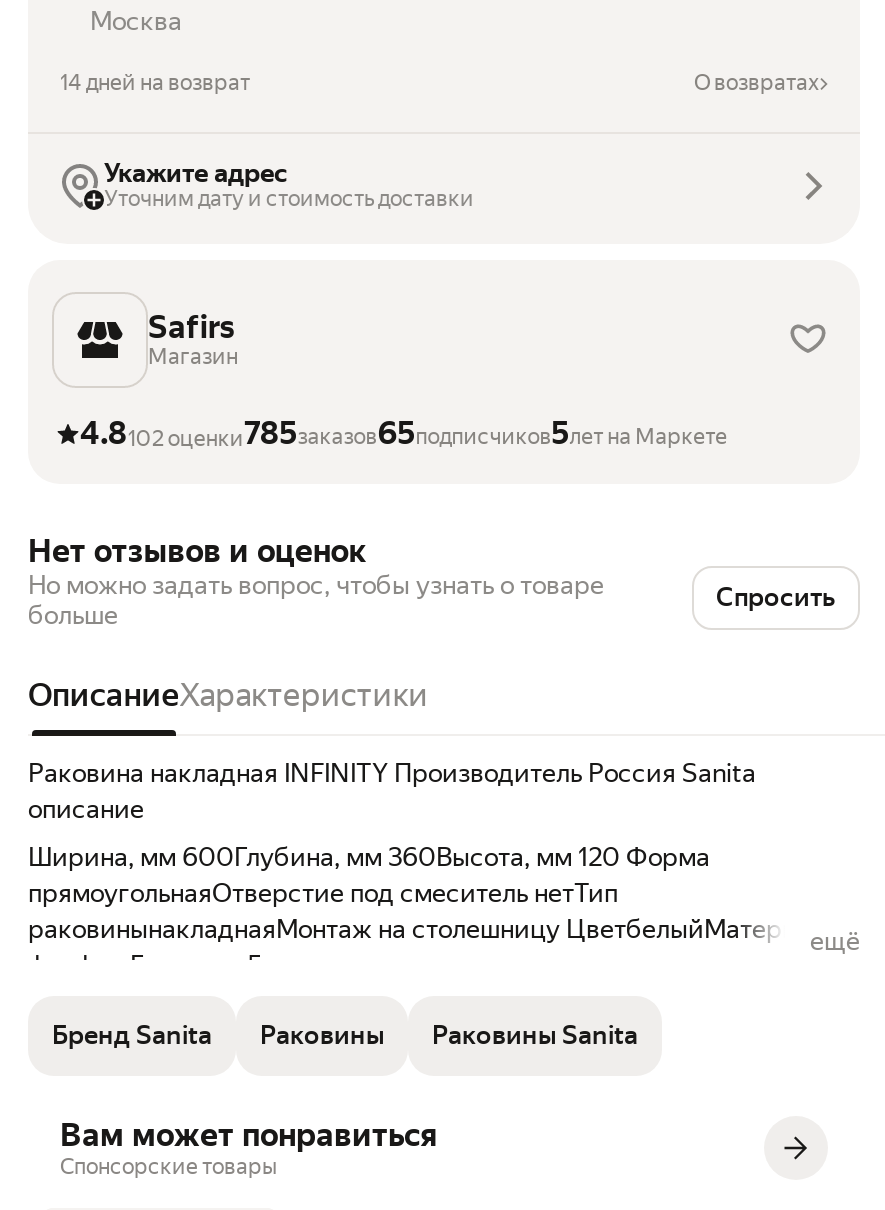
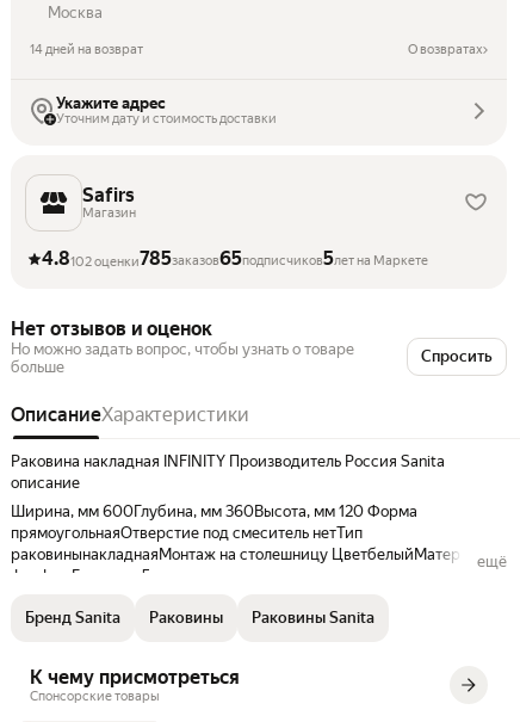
- Вам может понравиться
+ К чему присмотреться
